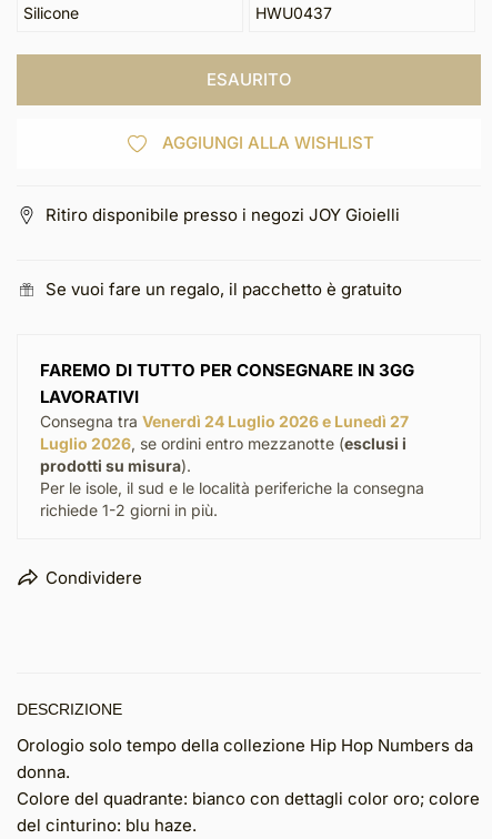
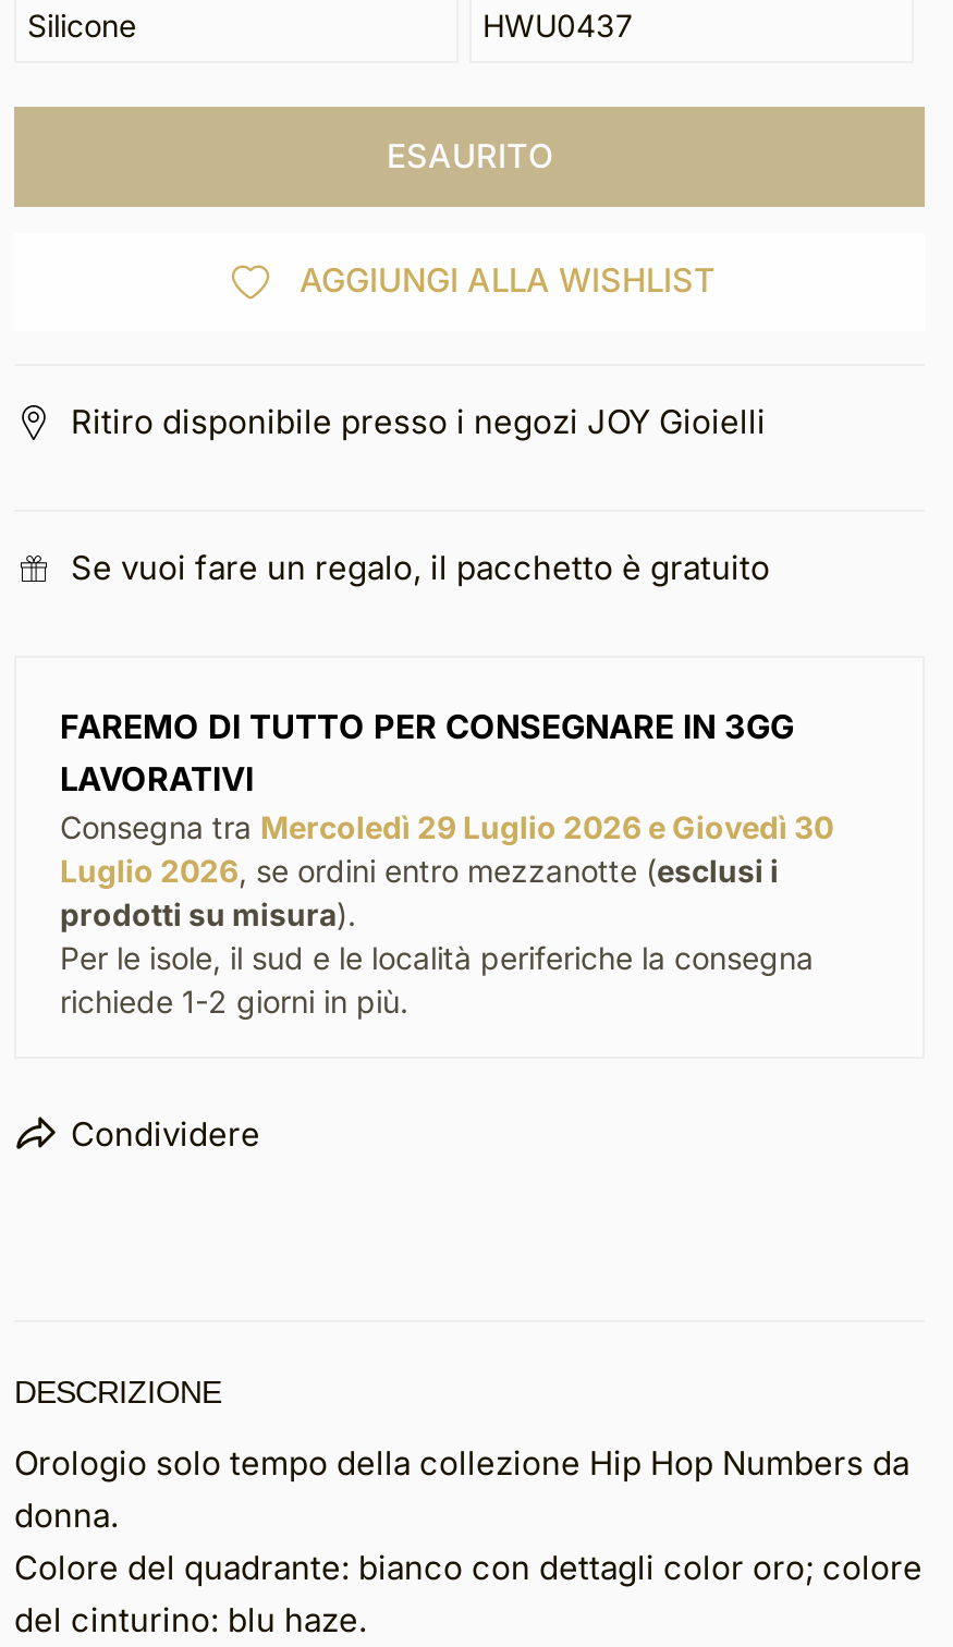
- Consegna tra Venerdì 24 Luglio 2026 e Lunedì 27
+ Consegna tra Mercoledì 29 Luglio 2026 e Giovedì 30
